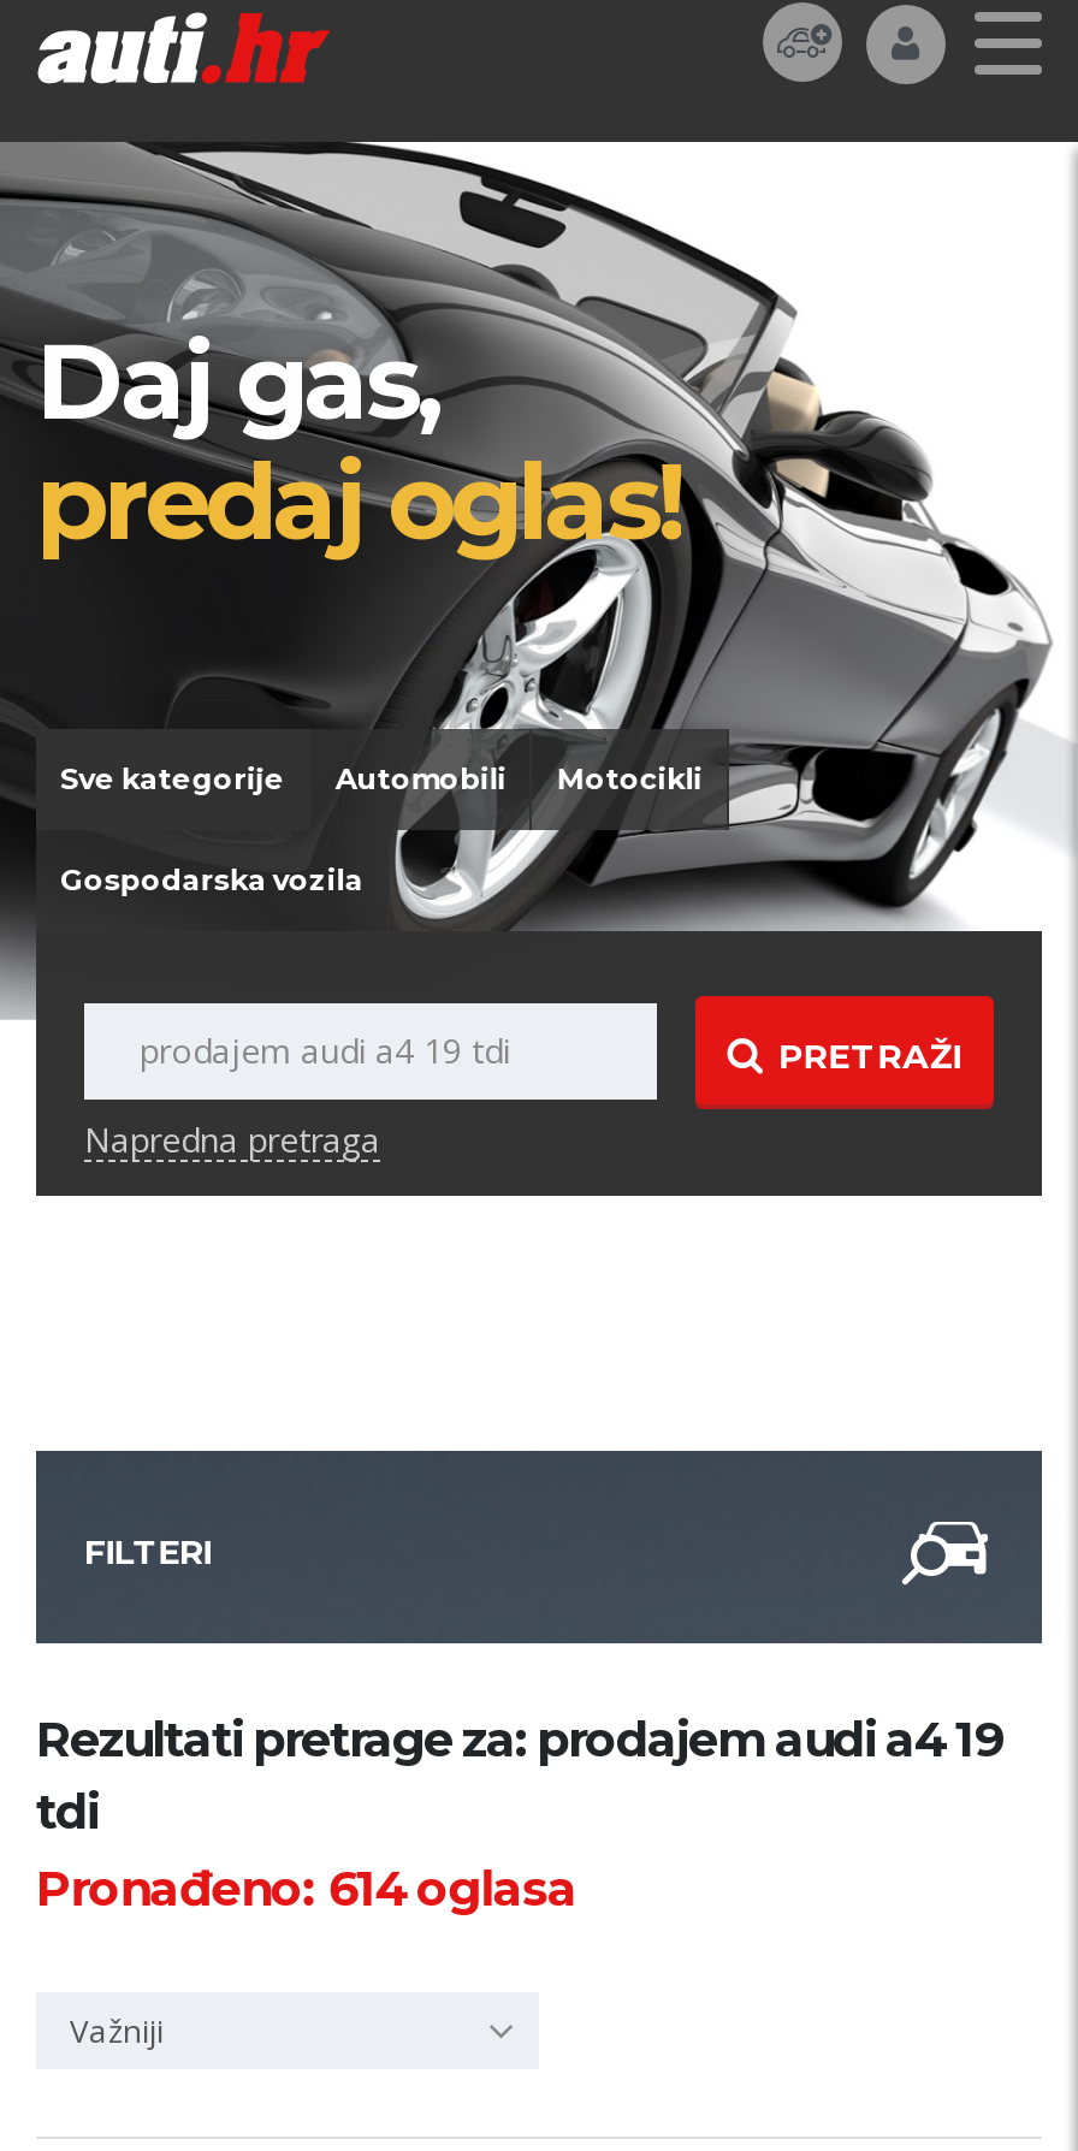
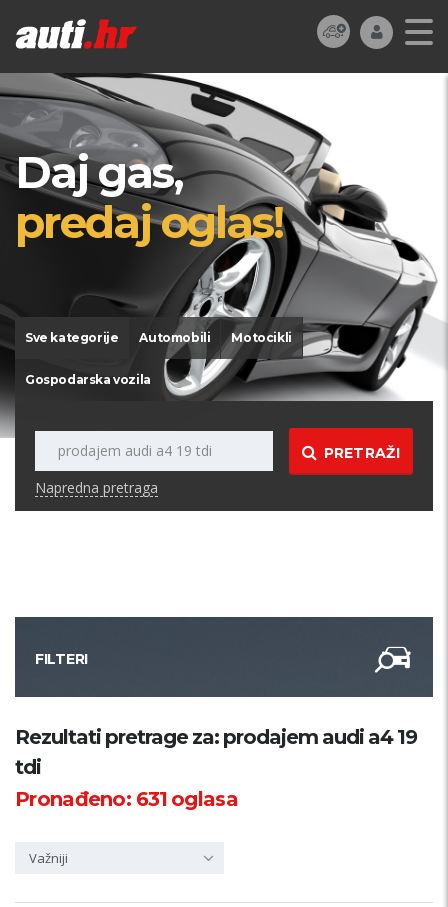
- Pronađeno: 614oglasa
+ Pronađeno: 631oglasa
